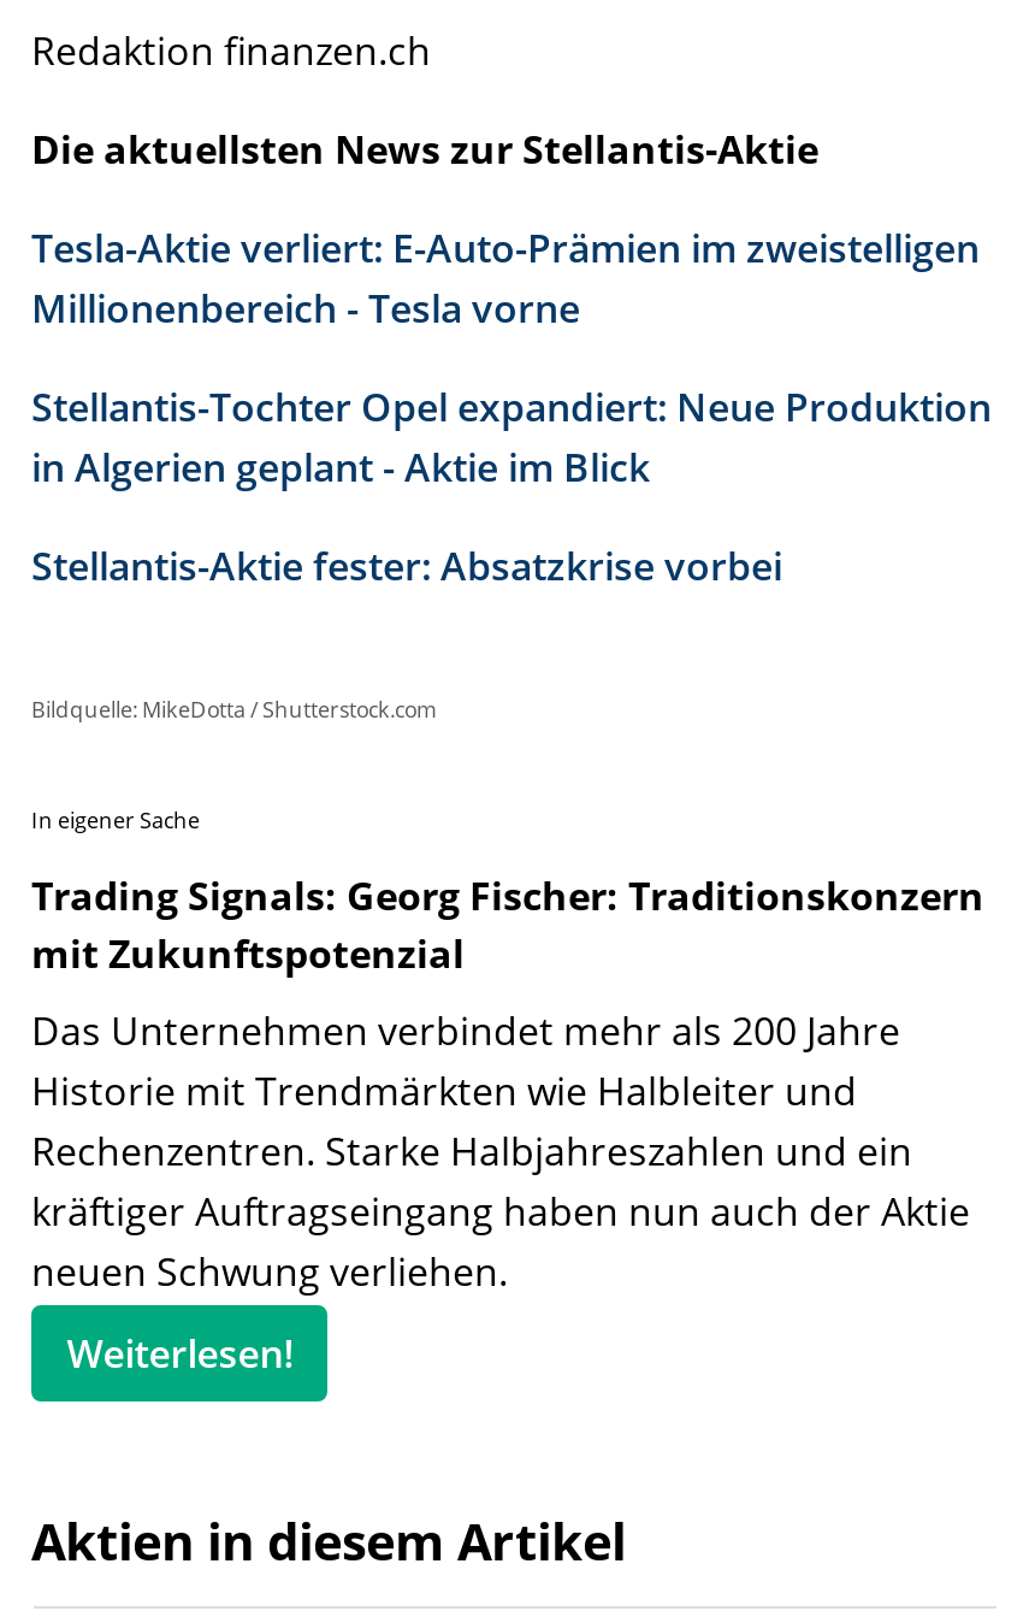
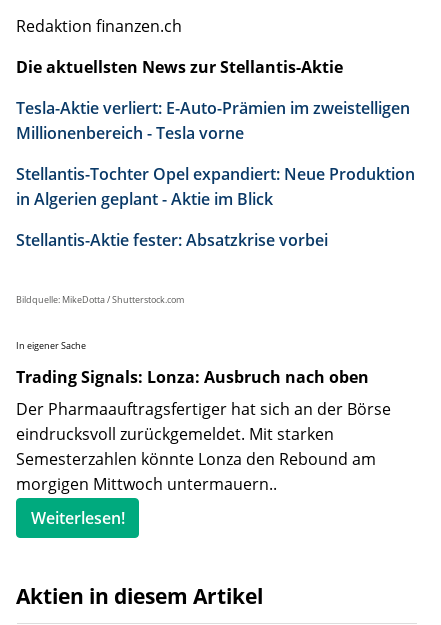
- Trading Signals: Georg Fischer: Traditionskonzern
- mit Zukunftspotenzial
+ Trading Signals: Lonza: Ausbruch nach oben

- Das Unternehmen verbindet mehr als 200 Jahre
- Historie mit Trendmärkten wie Halbleiter und
- Rechenzentren. Starke Halbjahreszahlen und ein
- kräftiger Auftragseingang haben nun auch der Aktie
- neuen Schwung verliehen.
+ Der Pharmaauftragsfertiger hat sich an der Börse
+ eindrucksvoll zurückgemeldet. Mit starken
+ Semesterzahlen könnte Lonza den Rebound am
+ morgigen Mittwoch untermauern..
